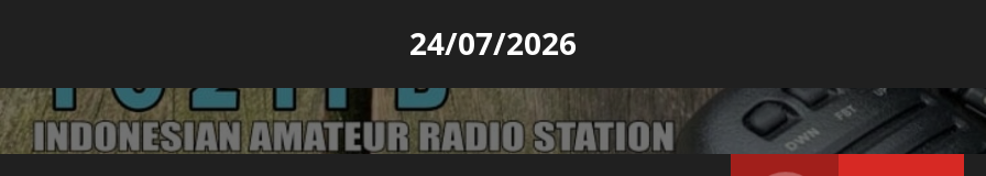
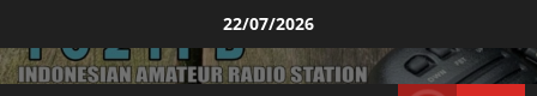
- 24/07/2026
+ 22/07/2026
